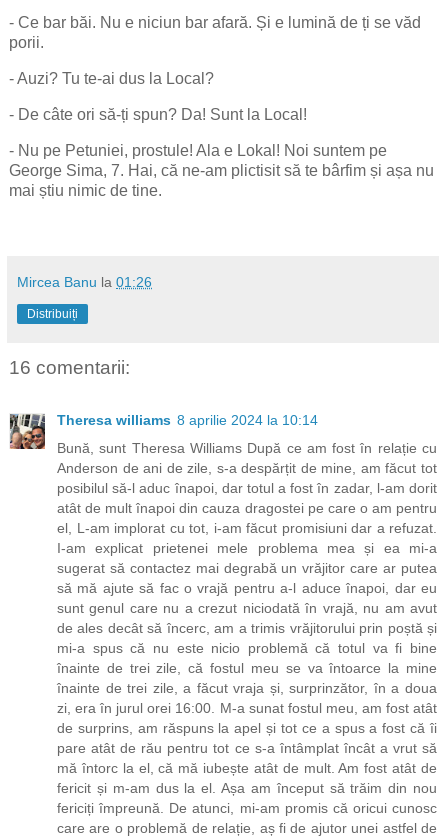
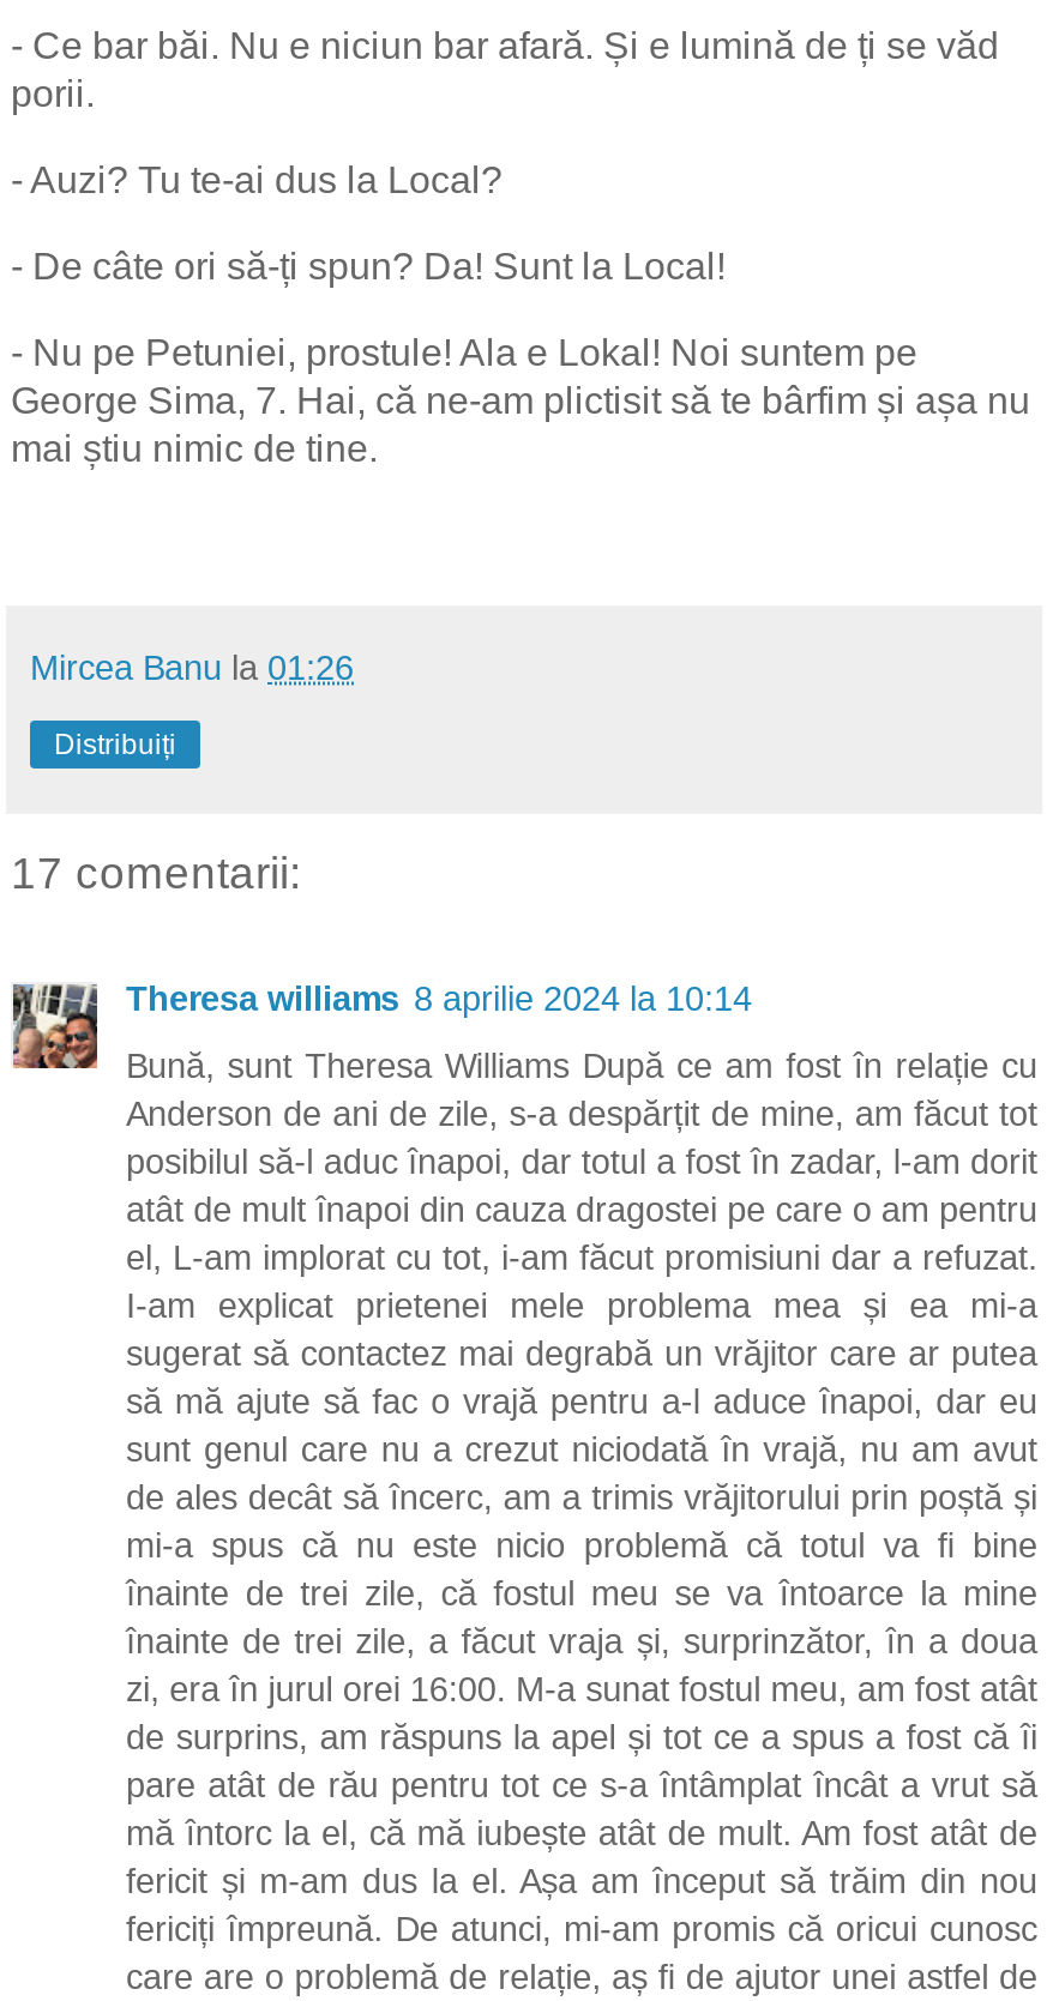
- 16 comentarii:
+ 17 comentarii:
